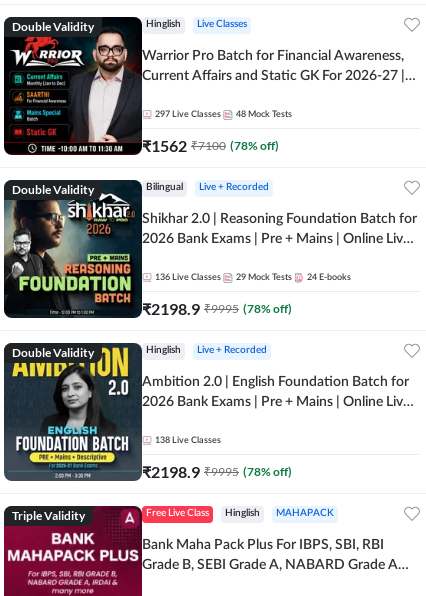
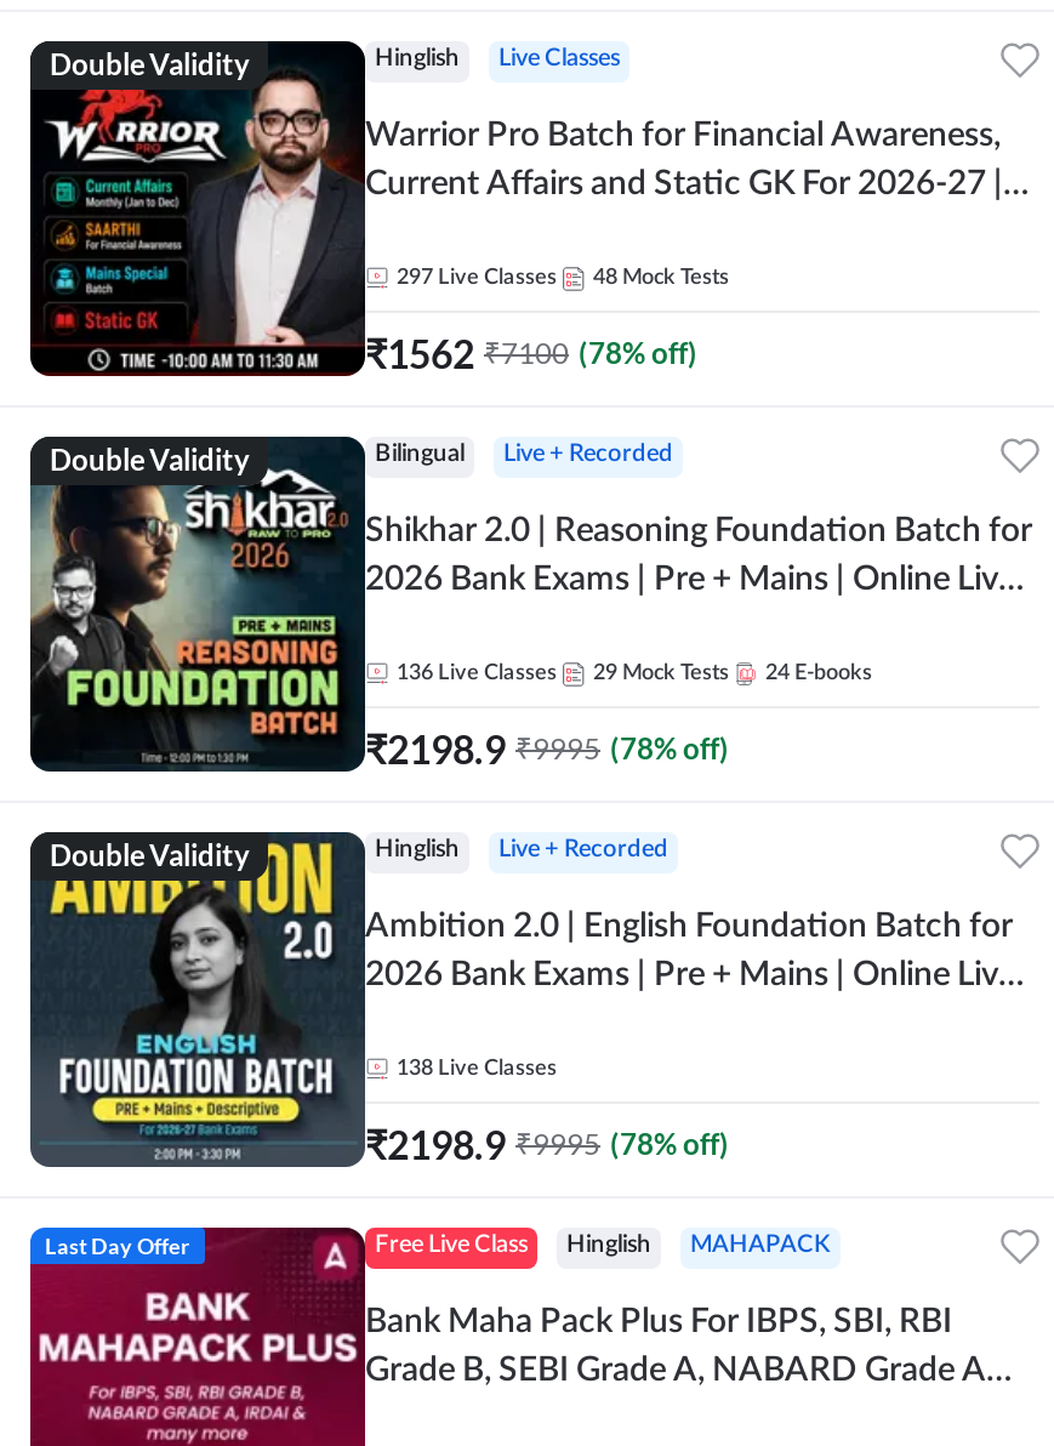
- Triple Validity
+ Last Day Offer
